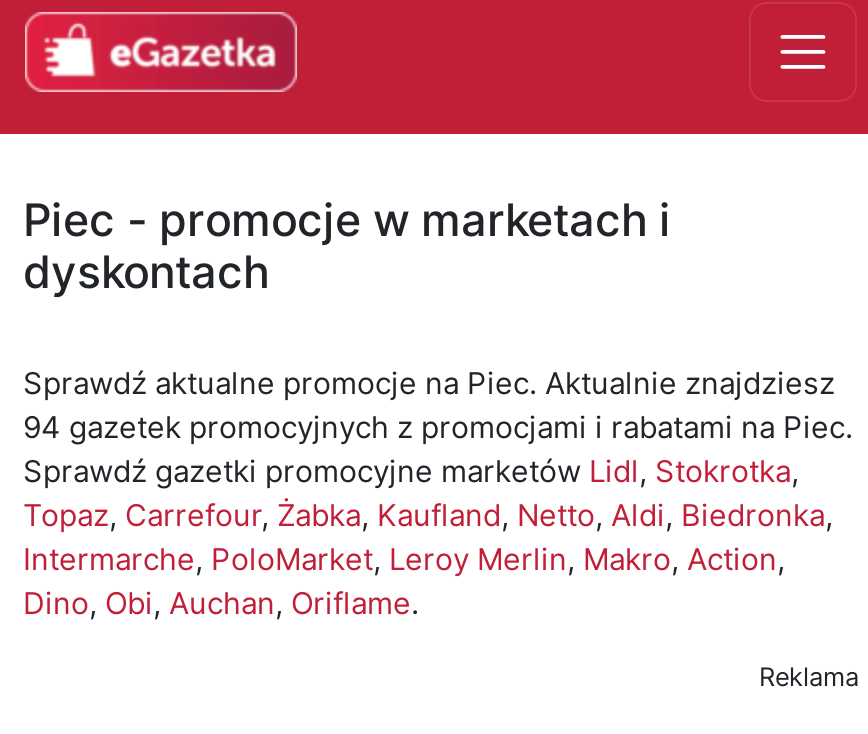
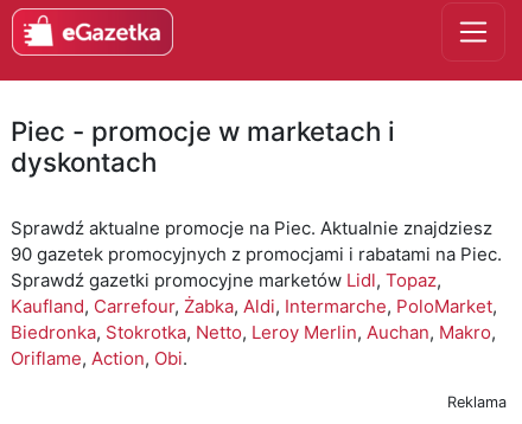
- 94 gazetek promocyjnych z promocjami i rabatami na Piec.
- Sprawdź gazetki promocyjne marketów Lidl, Stokrotka,
- Topaz, Carrefour, Żabka, Kaufland, Netto, Aldi, Biedronka,
- Intermarche, PoloMarket, Leroy Merlin, Makro, Action,
- Dino, Obi, Auchan, Oriflame.
+ 90 gazetek promocyjnych z promocjami i rabatami na Piec.
+ Sprawdź gazetki promocyjne marketów Lidl, Topaz,
+ Kaufland, Carrefour, Żabka, Aldi, Intermarche, PoloMarket,
+ Biedronka, Stokrotka, Netto, Leroy Merlin, Auchan, Makro,
+ Oriflame, Action, Obi.
